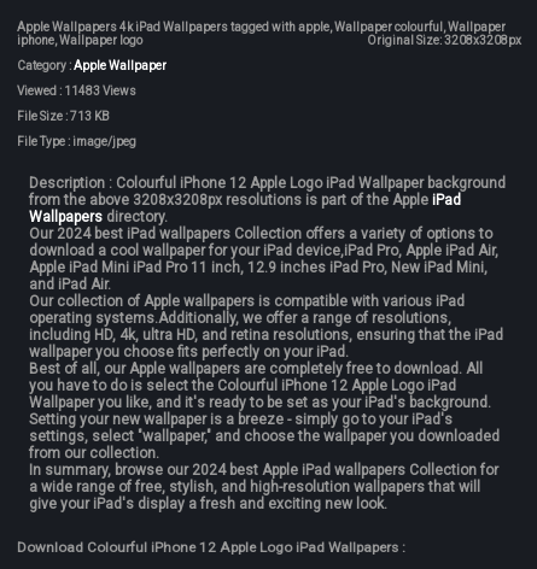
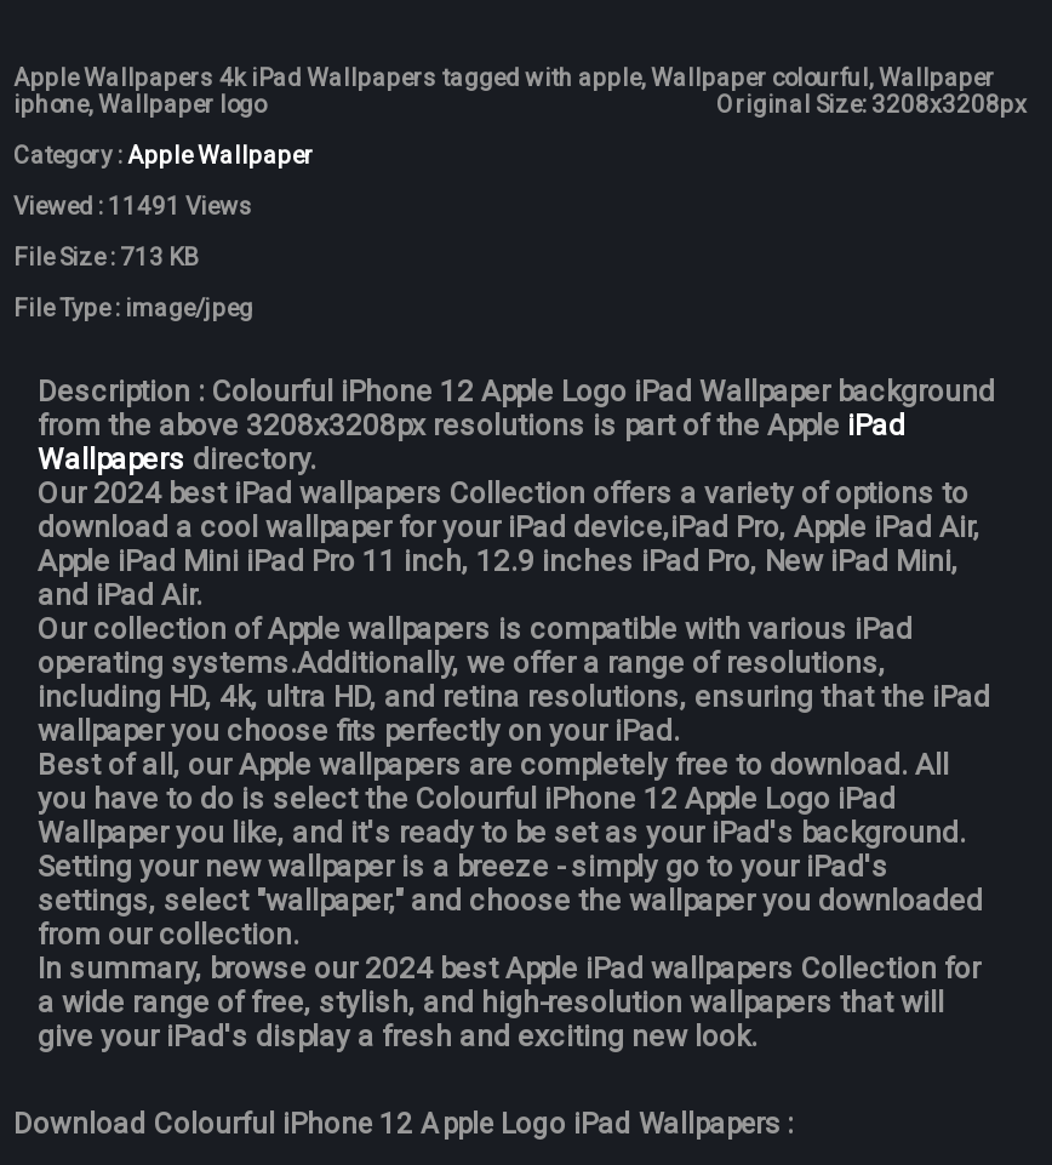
- Viewed : 11483 Views
+ Viewed : 11491 Views
